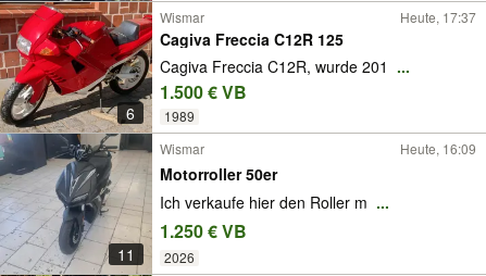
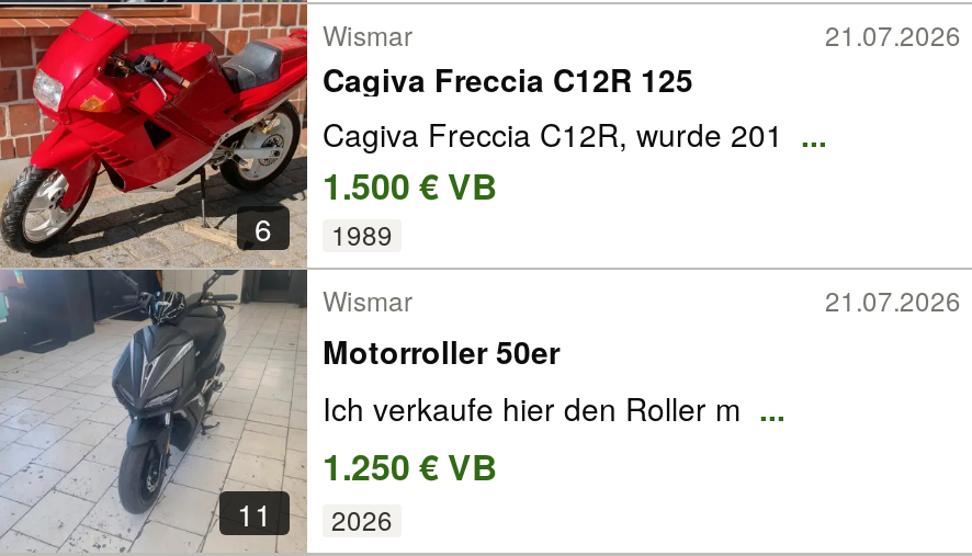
- Heute, 17:37
+ 21.07.2026

- Heute, 16:09
+ 21.07.2026
